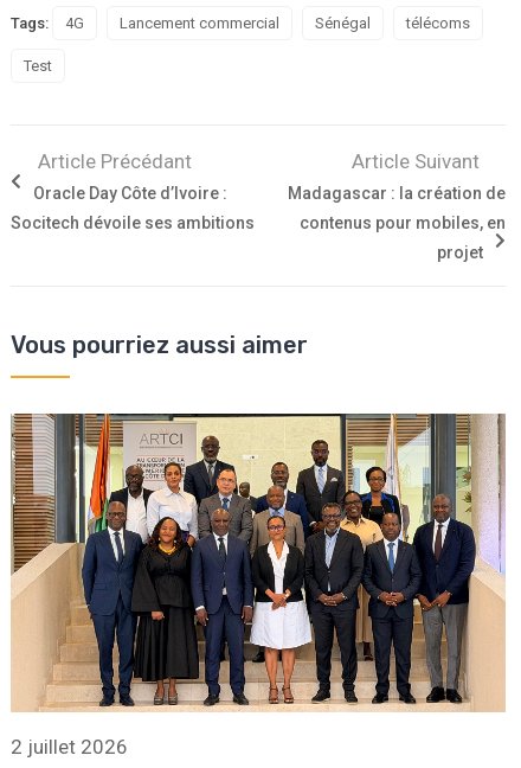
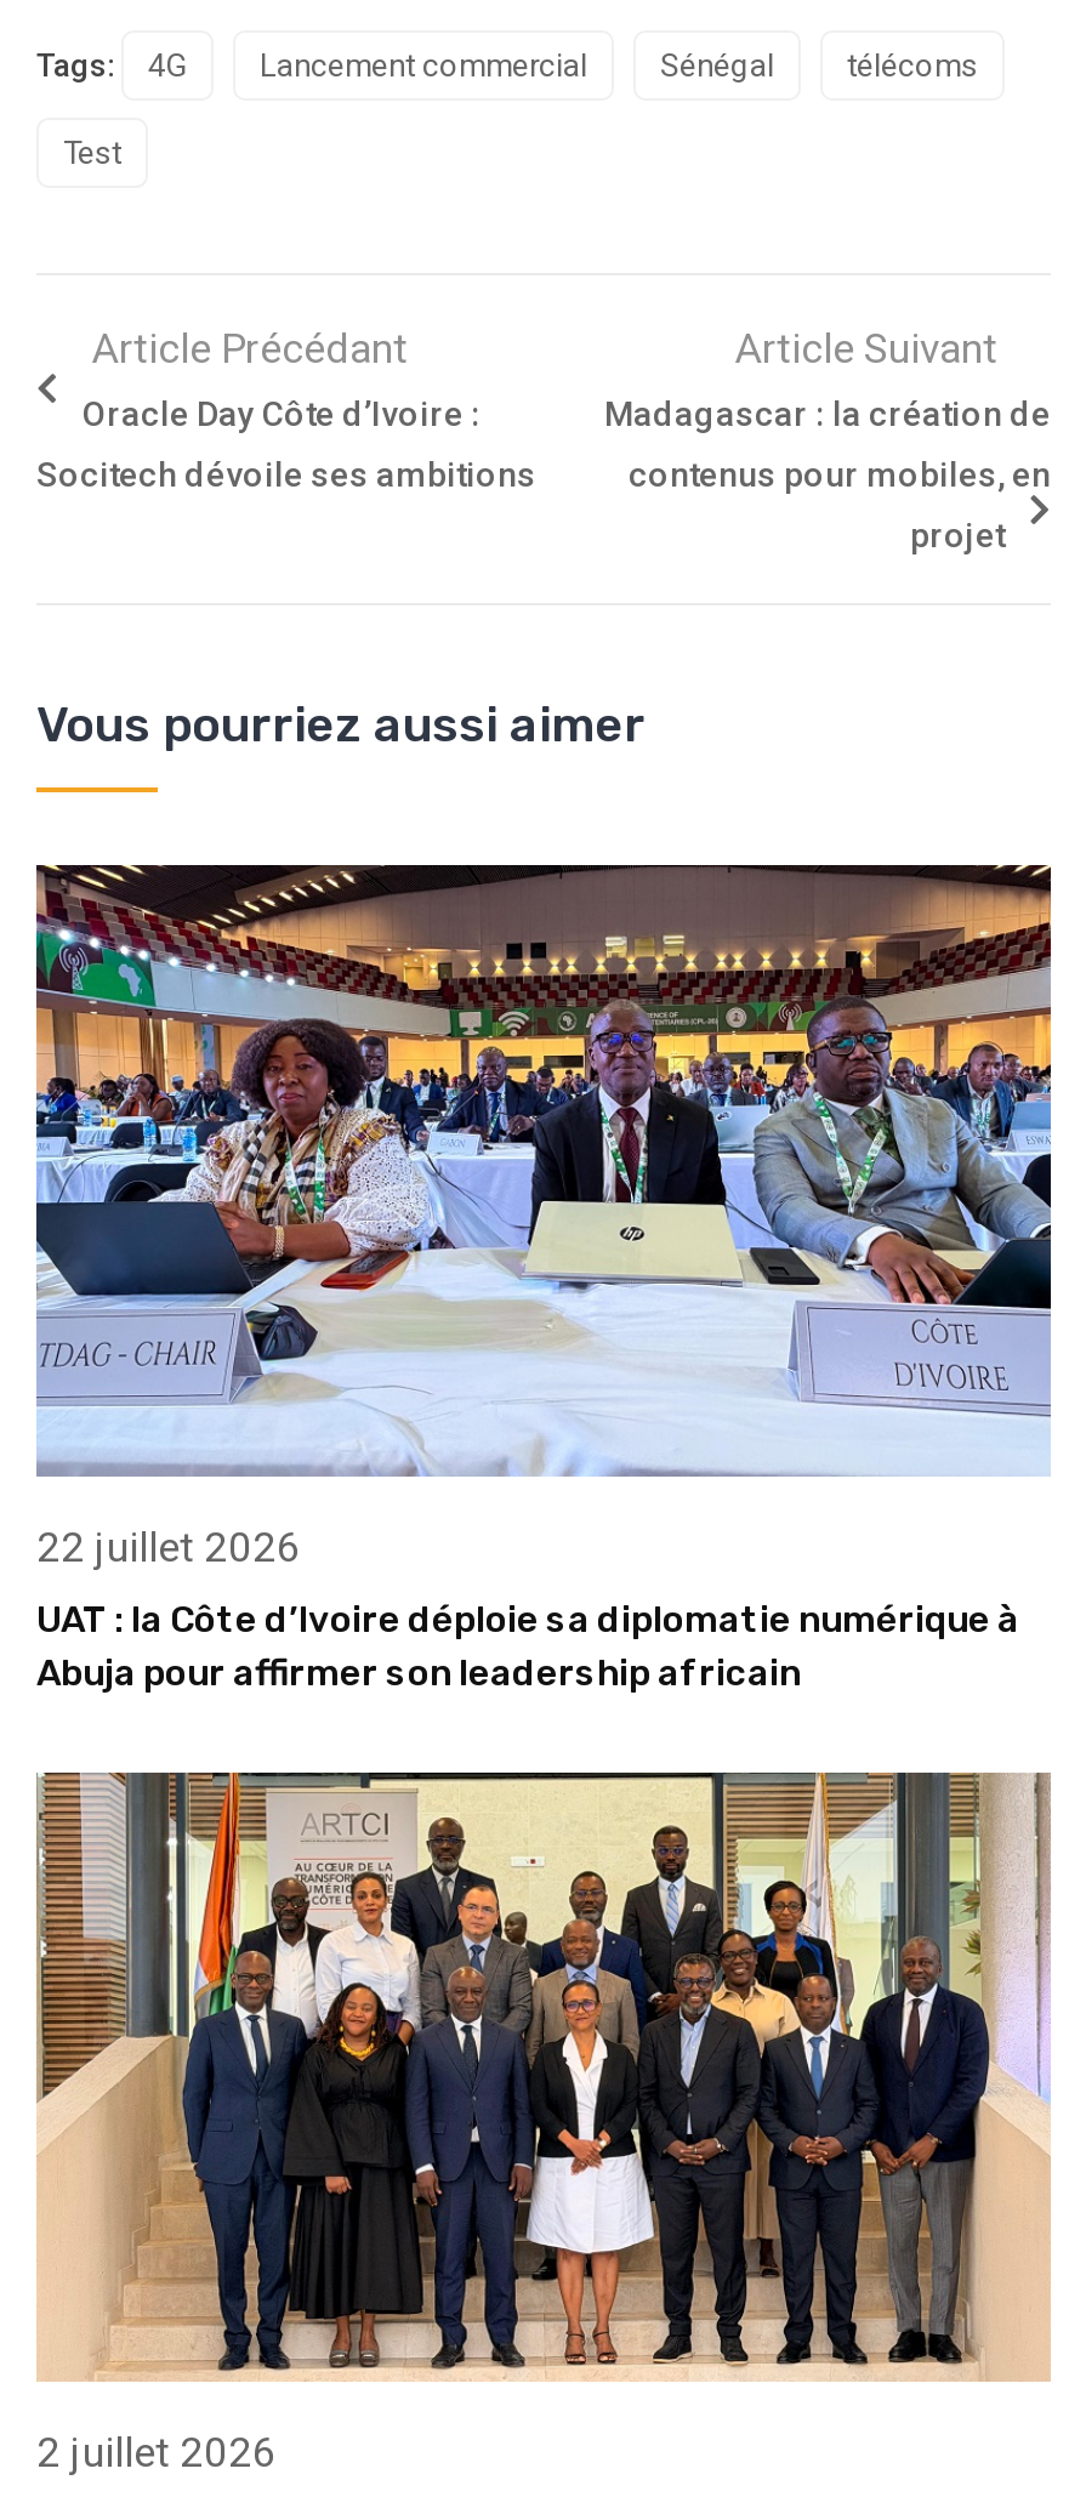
+ [image]
+ 22 juillet 2026
+ UAT : la Côte d’Ivoire déploie sa diplomatie numérique à
+ Abuja pour affirmer son leadership africain
